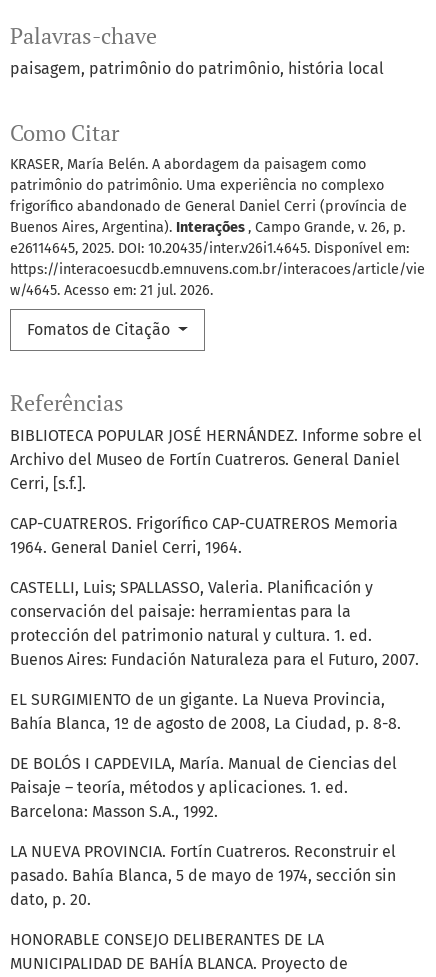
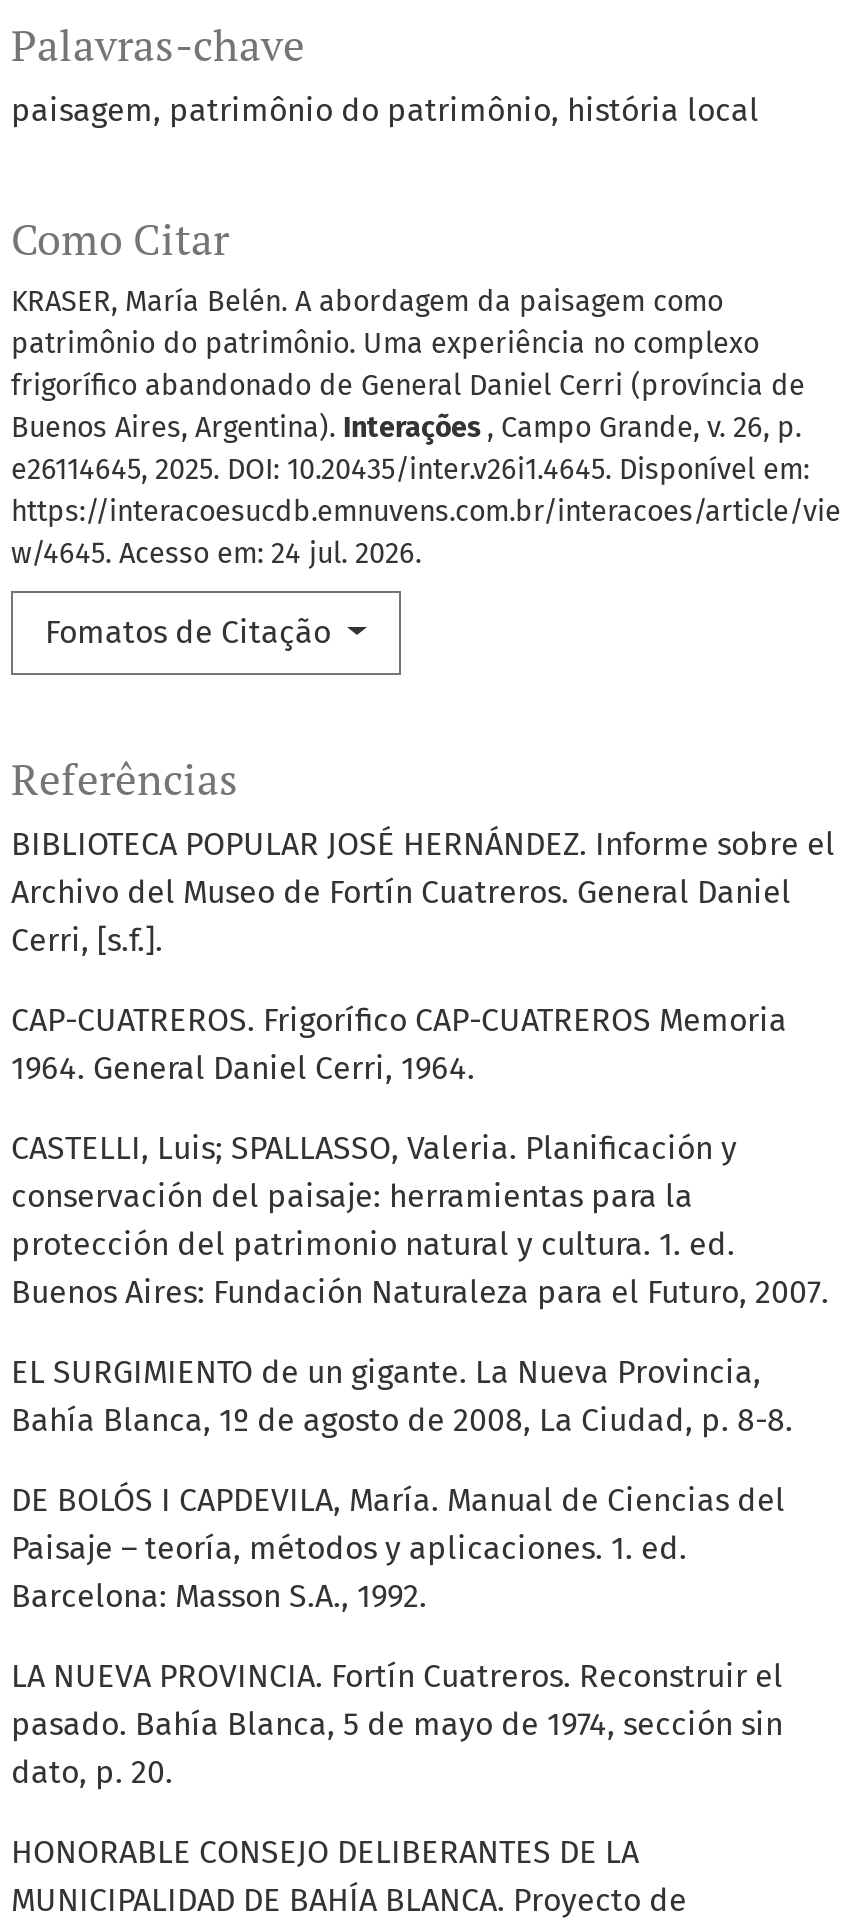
- w/4645. Acesso em: 21 jul. 2026.
+ w/4645. Acesso em: 24 jul. 2026.
